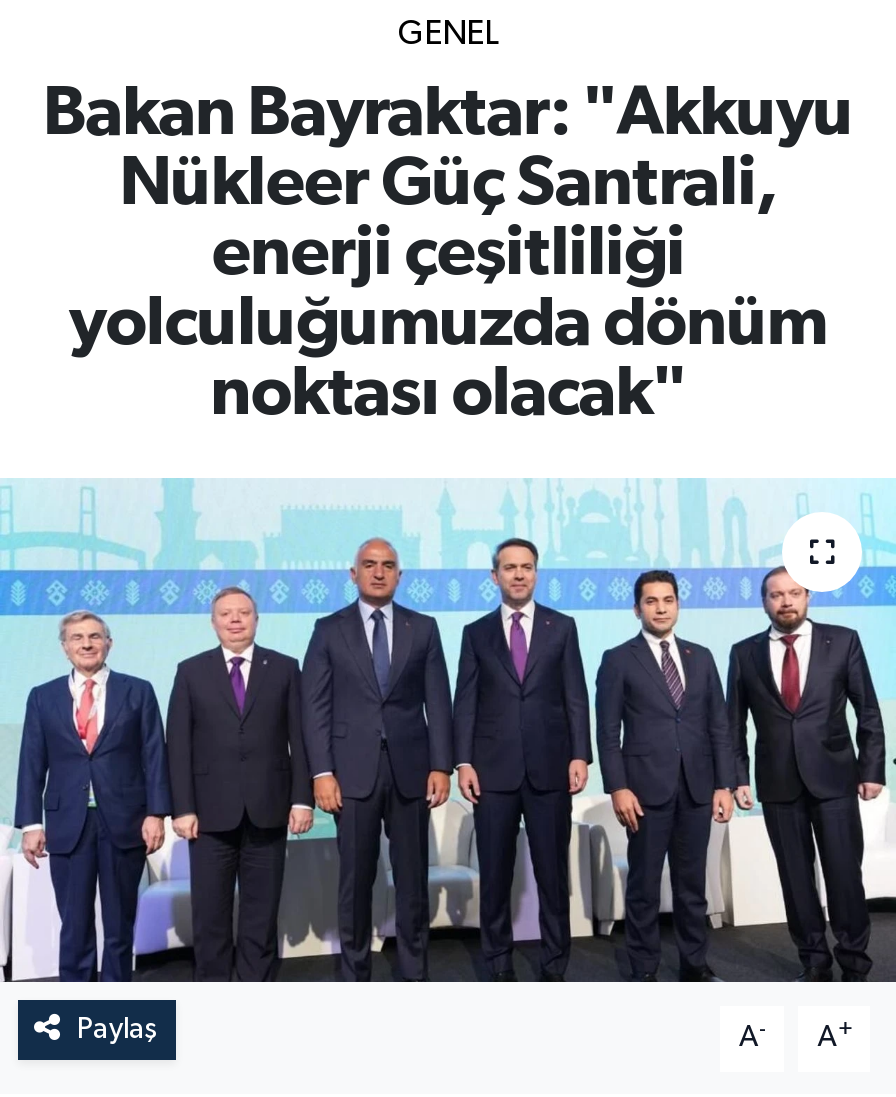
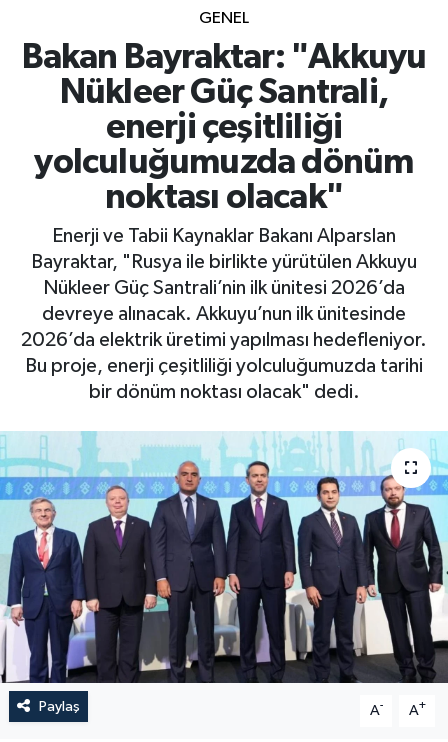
+ Enerji ve Tabii Kaynaklar Bakanı Alparslan
+ Bayraktar, "Rusya ile birlikte yürütülen Akkuyu
+ Nükleer Güç Santrali’nin ilk ünitesi 2026’da
+ devreye alınacak. Akkuyu’nun ilk ünitesinde
+ 2026’da elektrik üretimi yapılması hedefleniyor.
+ Bu proje, enerji çeşitliliği yolculuğumuzda tarihi
+ bir dönüm noktası olacak" dedi.
